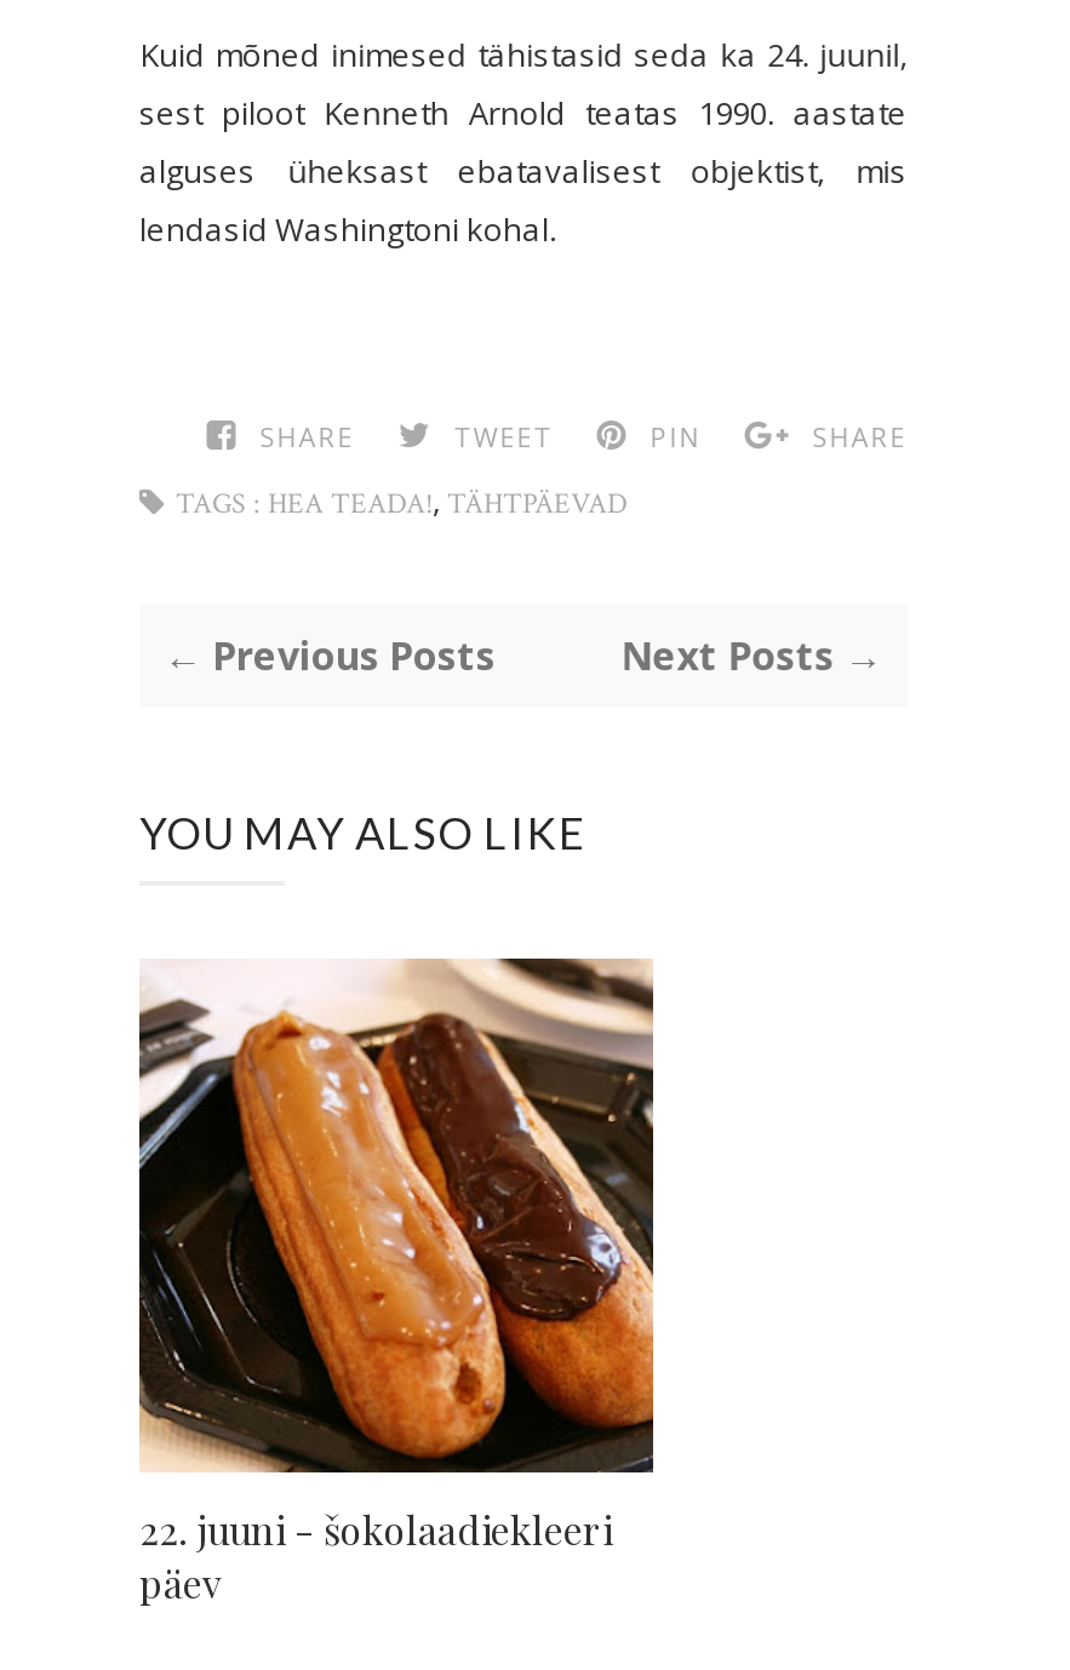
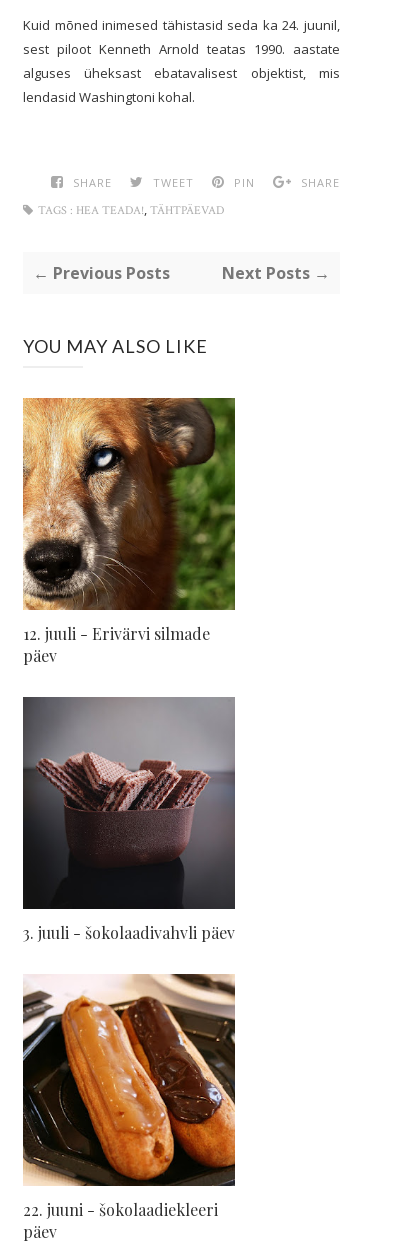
+ [image]
+ 12. juuli - Erivärvi silmade
+ päev

+ [image]
+ 3. juuli - šokolaadivahvli päev
